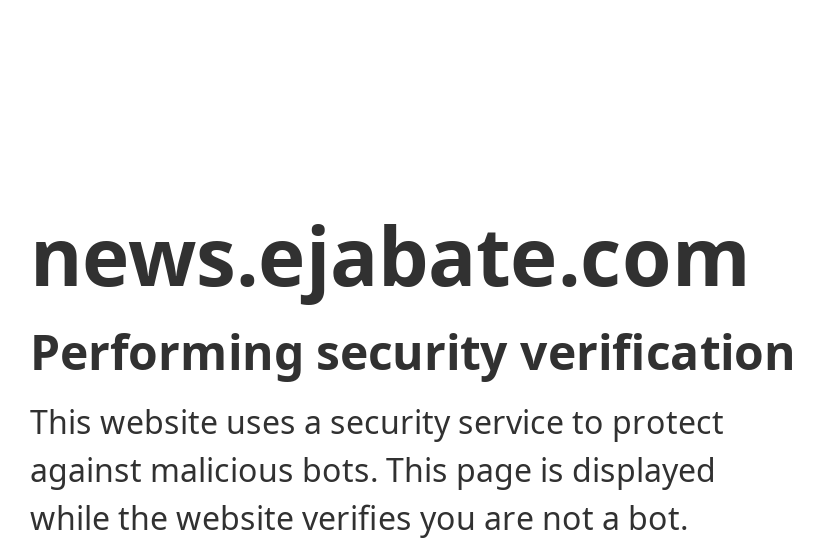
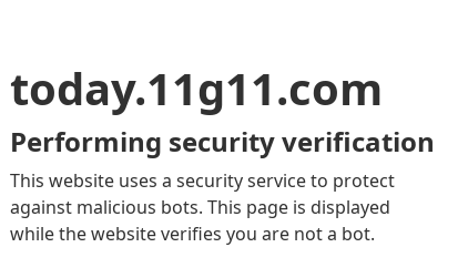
- news.ejabate.com
+ today.11g11.com
